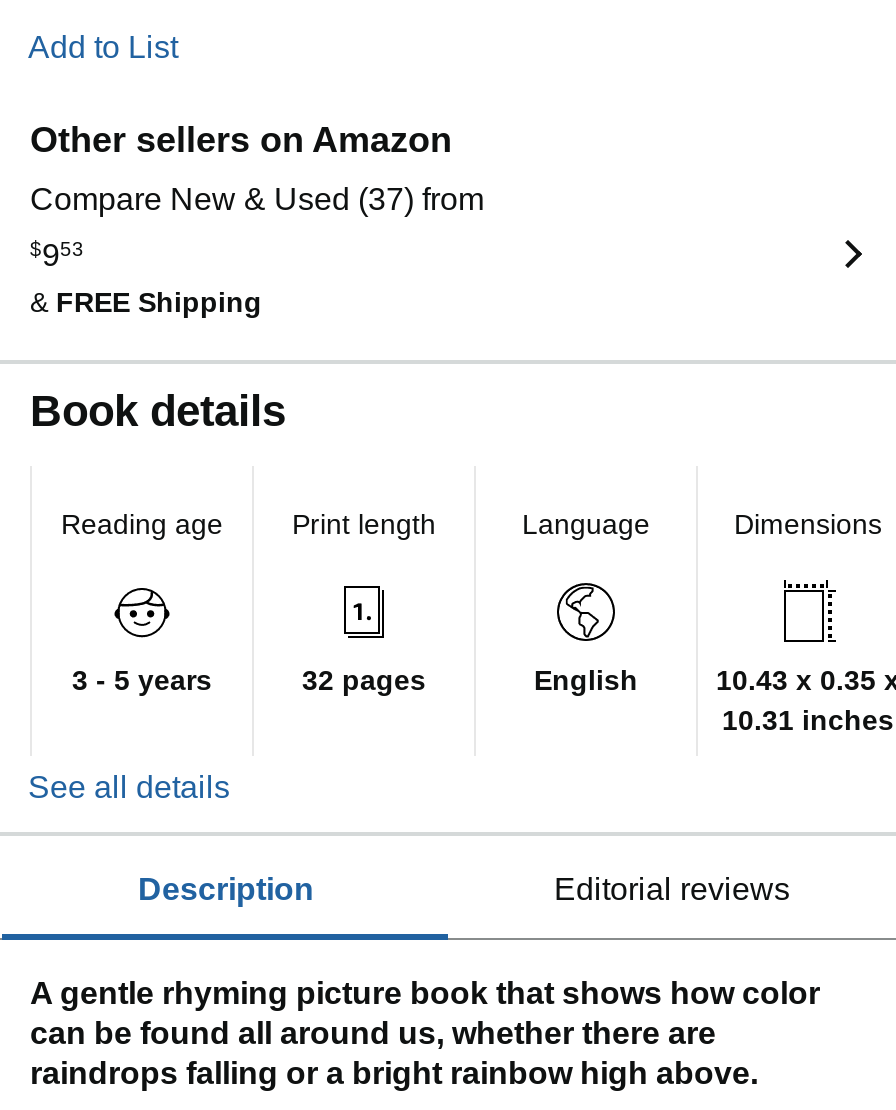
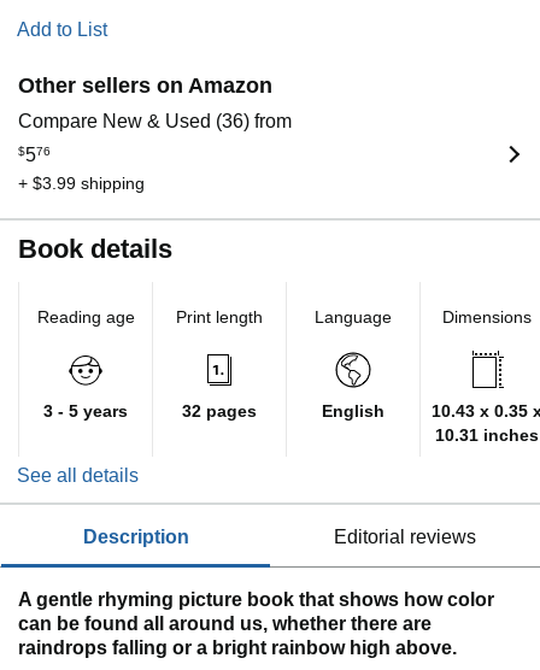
- Compare New & Used (37) from
+ Compare New & Used (36) from

- $953
- & FREE Shipping
+ $576
+ + $3.99 shipping
